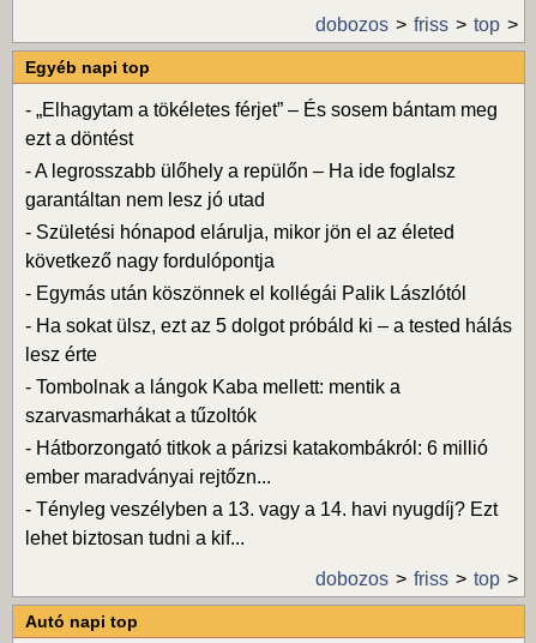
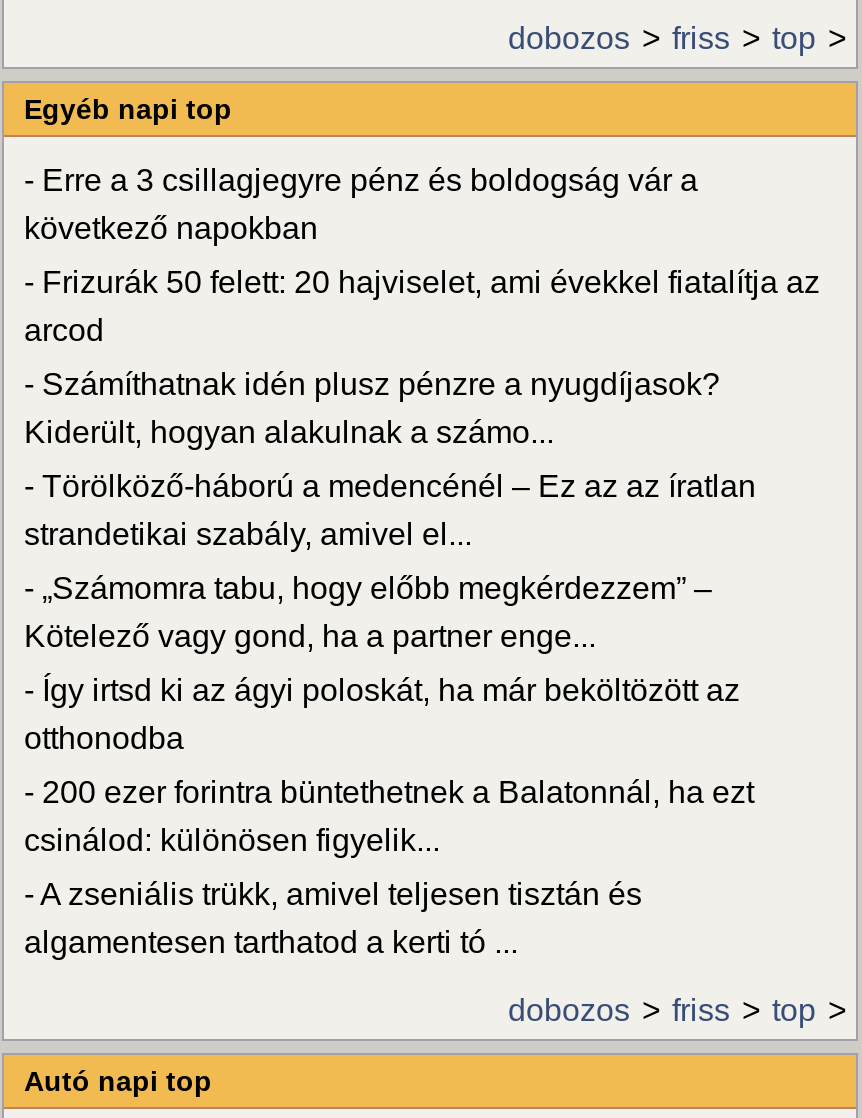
- - „Elhagytam a tökéletes férjet” – És sosem bántam meg
- ezt a döntést
+ - Erre a 3 csillagjegyre pénz és boldogság vár a
+ következő napokban

- - A legrosszabb ülőhely a repülőn – Ha ide foglalsz
- garantáltan nem lesz jó utad
+ - Frizurák 50 felett: 20 hajviselet, ami évekkel fiatalítja az
+ arcod

- - Születési hónapod elárulja, mikor jön el az életed
- következő nagy fordulópontja
+ - Számíthatnak idén plusz pénzre a nyugdíjasok?
+ Kiderült, hogyan alakulnak a számo...

- - Egymás után köszönnek el kollégái Palik Lászlótól
+ - Törölköző-háború a medencénél – Ez az az íratlan
+ strandetikai szabály, amivel el...

- - Ha sokat ülsz, ezt az 5 dolgot próbáld ki – a tested hálás
- lesz érte
+ - „Számomra tabu, hogy előbb megkérdezzem” –
+ Kötelező vagy gond, ha a partner enge...

- - Tombolnak a lángok Kaba mellett: mentik a
- szarvasmarhákat a tűzoltók
+ - Így irtsd ki az ágyi poloskát, ha már beköltözött az
+ otthonodba

- - Hátborzongató titkok a párizsi katakombákról: 6 millió
- ember maradványai rejtőzn...
+ - 200 ezer forintra büntethetnek a Balatonnál, ha ezt
+ csinálod: különösen figyelik...

- - Tényleg veszélyben a 13. vagy a 14. havi nyugdíj? Ezt
- lehet biztosan tudni a kif...
+ - A zseniális trükk, amivel teljesen tisztán és
+ algamentesen tarthatod a kerti tó ...
